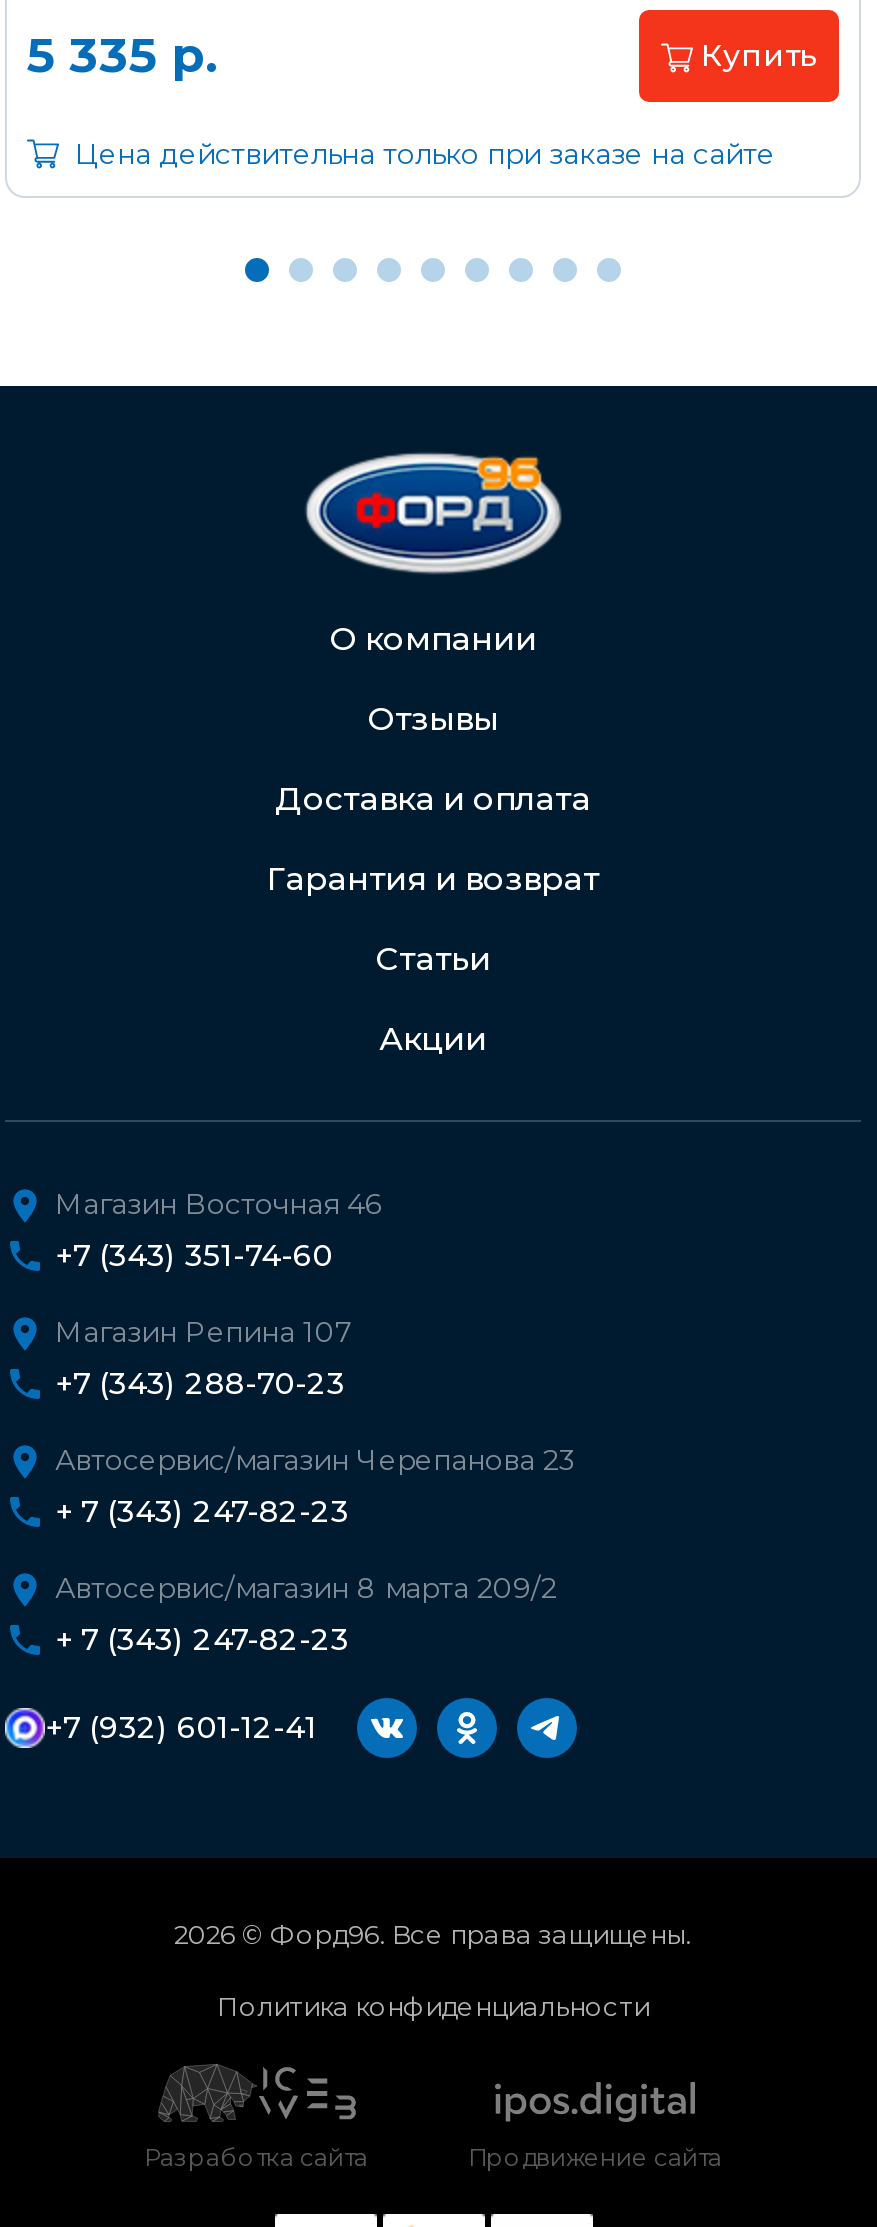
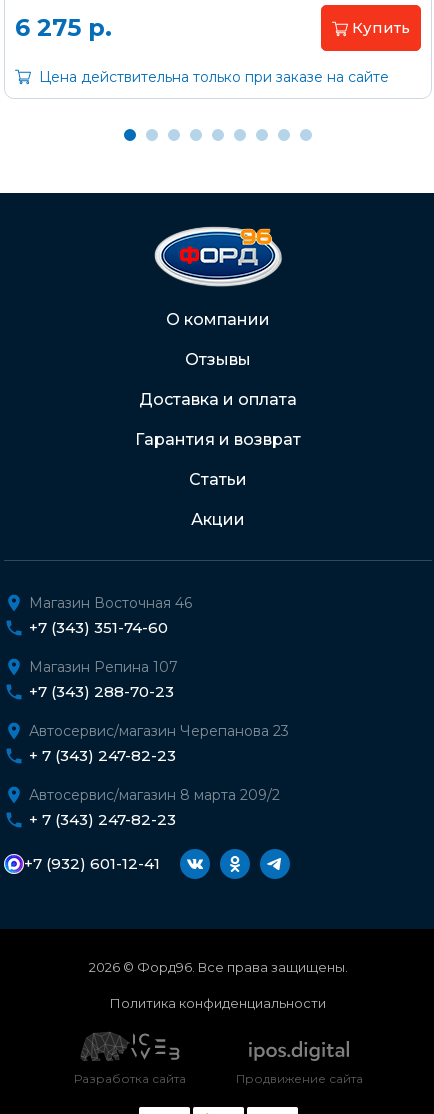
- 5 335 р.
+ 6 275 р.
